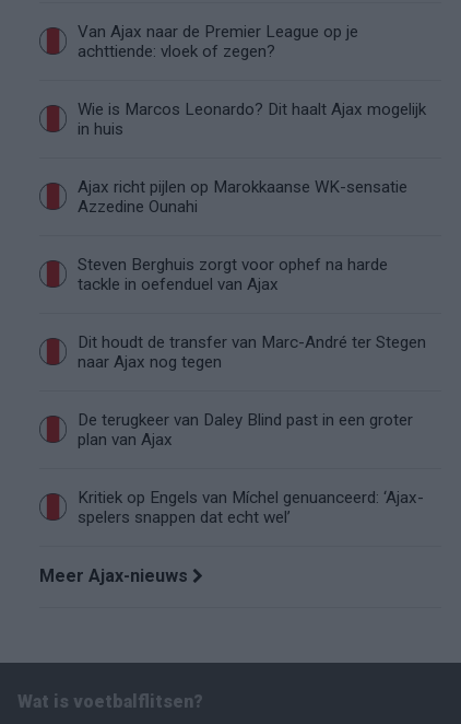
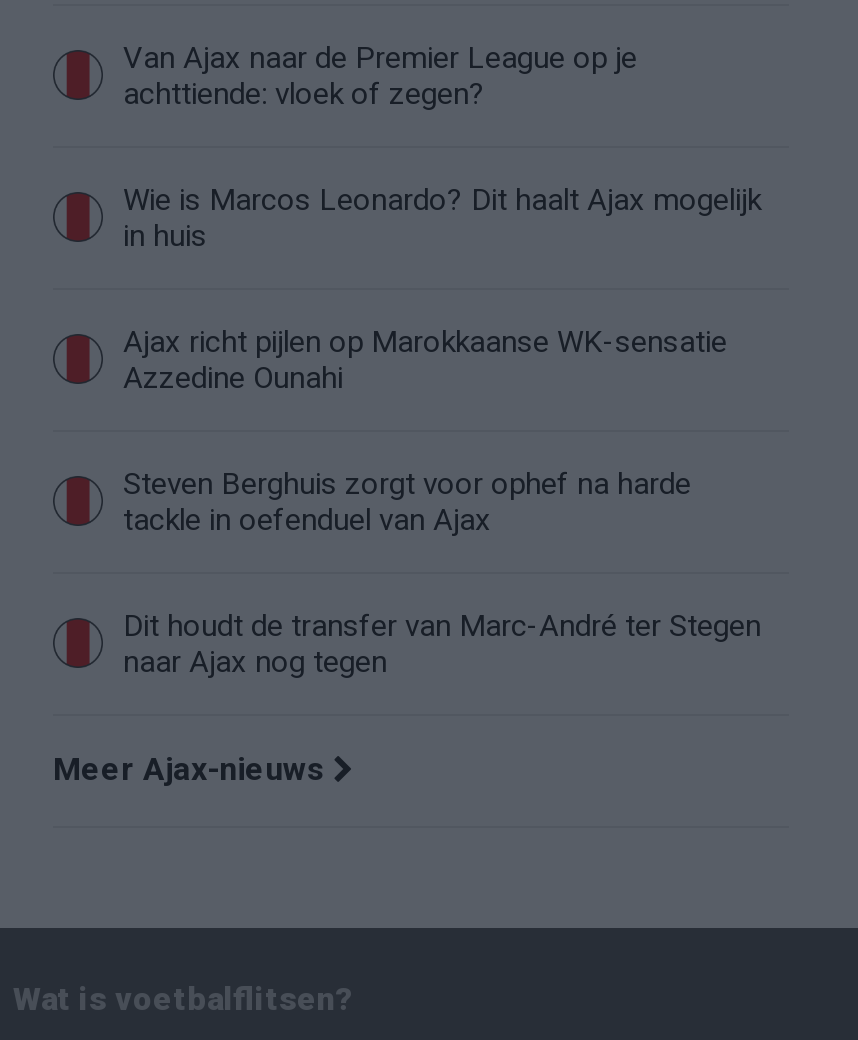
- De terugkeer van Daley Blind past in een groter
- plan van Ajax
- Kritiek op Engels van Míchel genuanceerd: ‘Ajax-
- spelers snappen dat echt wel’
